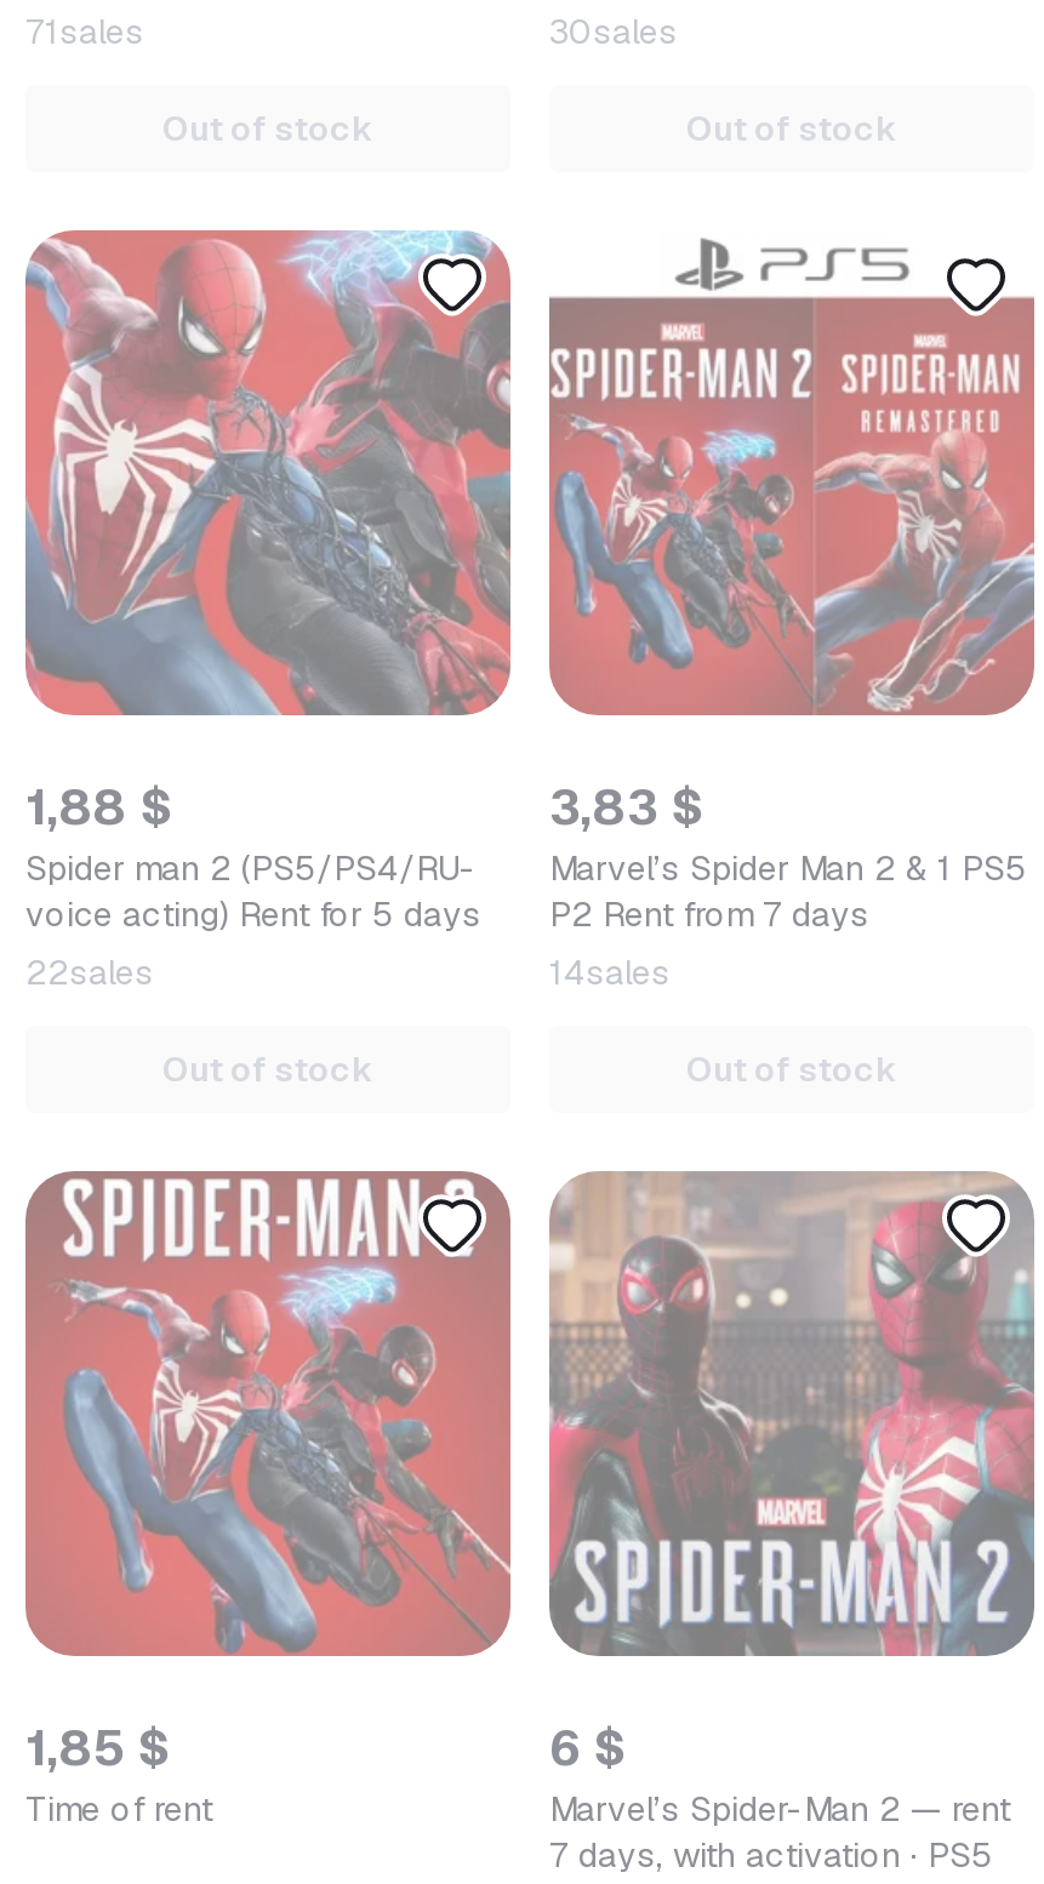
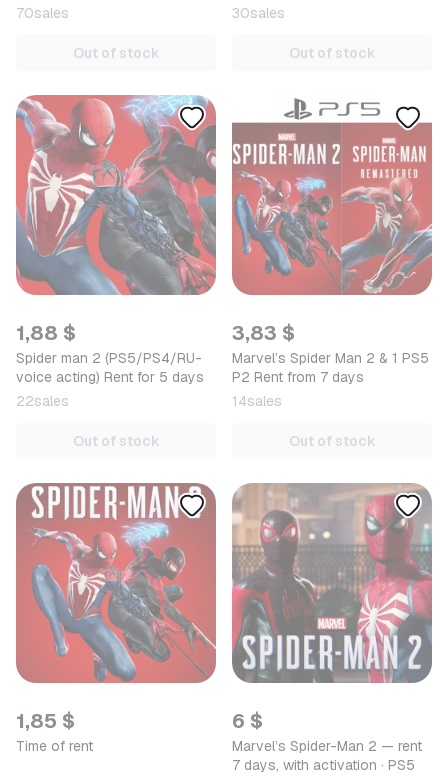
- 71sales
+ 70sales
